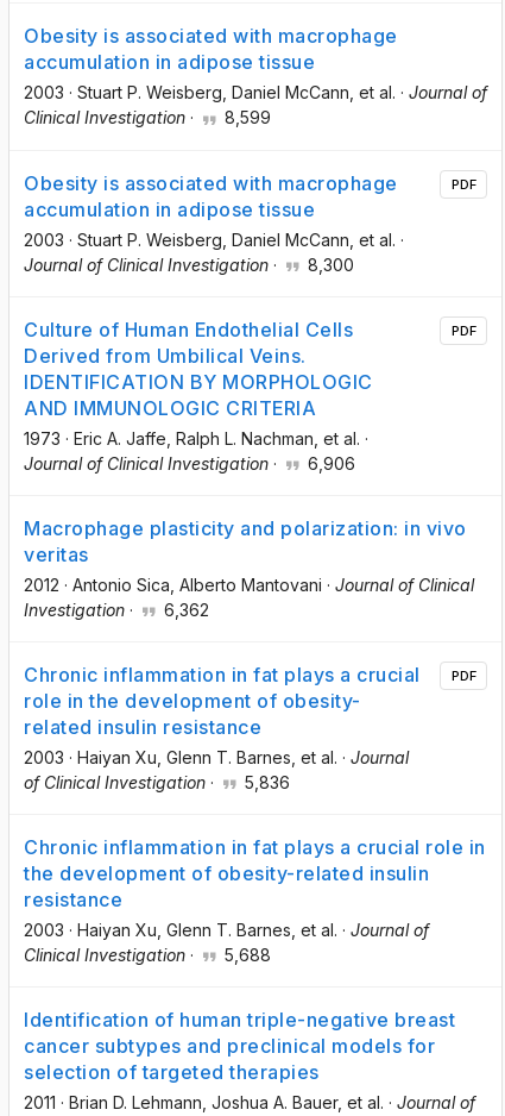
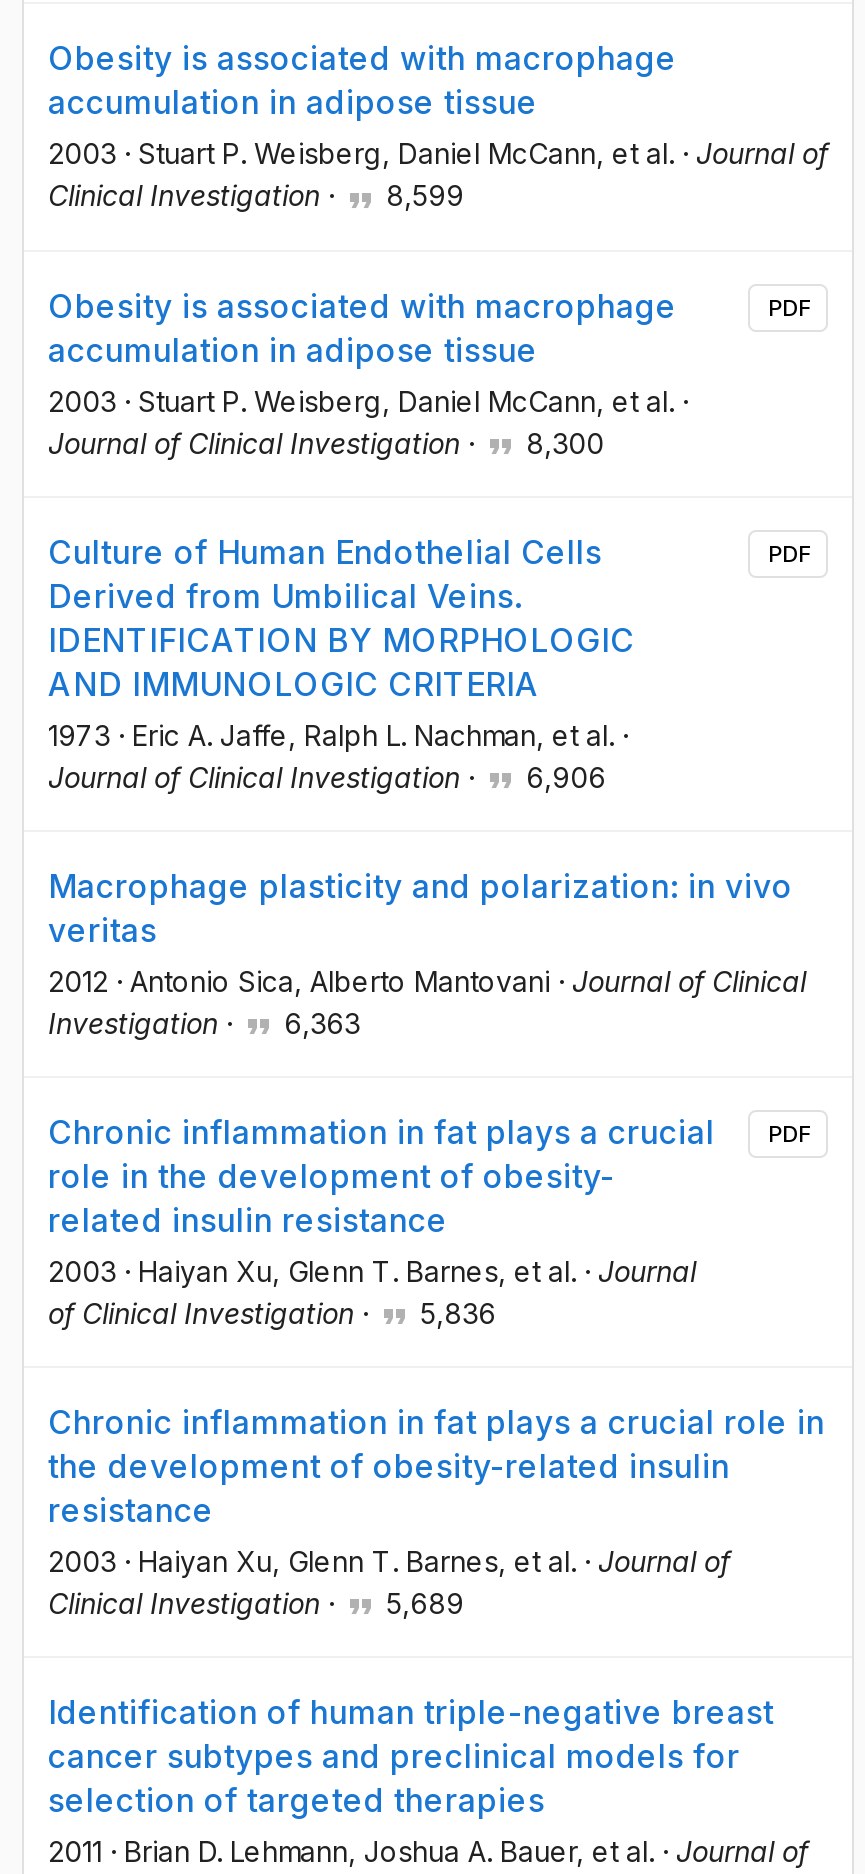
- Investigation · 6,362
+ Investigation · 6,363

- Clinical Investigation · 5,688
+ Clinical Investigation · 5,689
